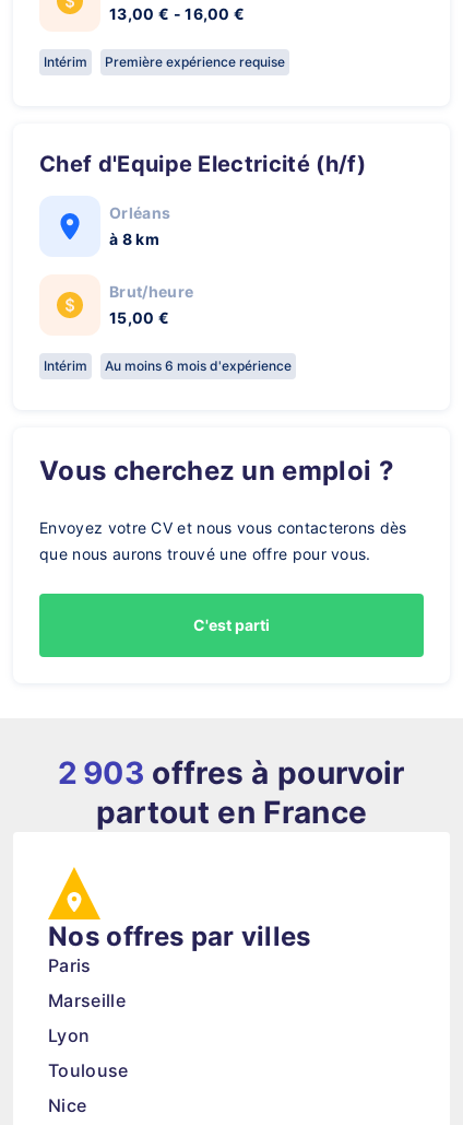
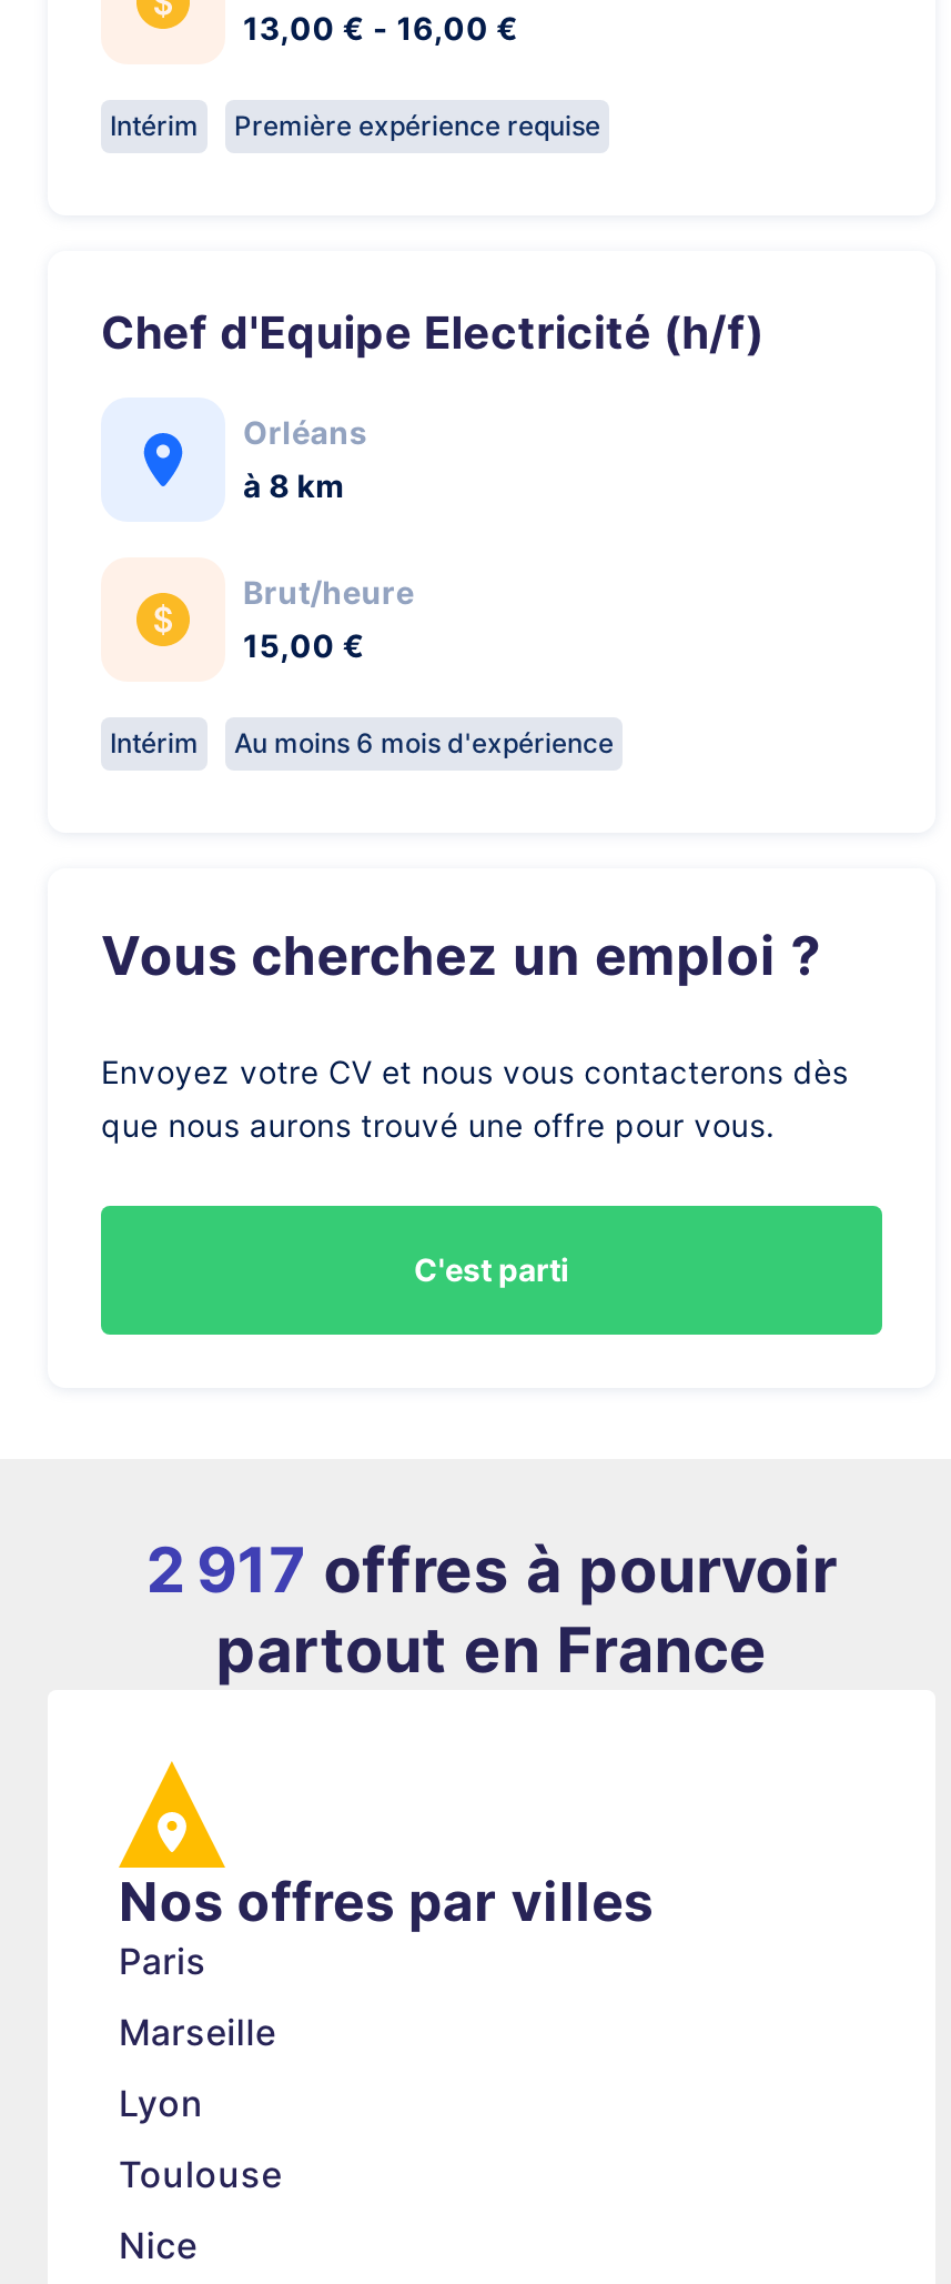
- 2 903 offres à pourvoir
+ 2 917 offres à pourvoir
